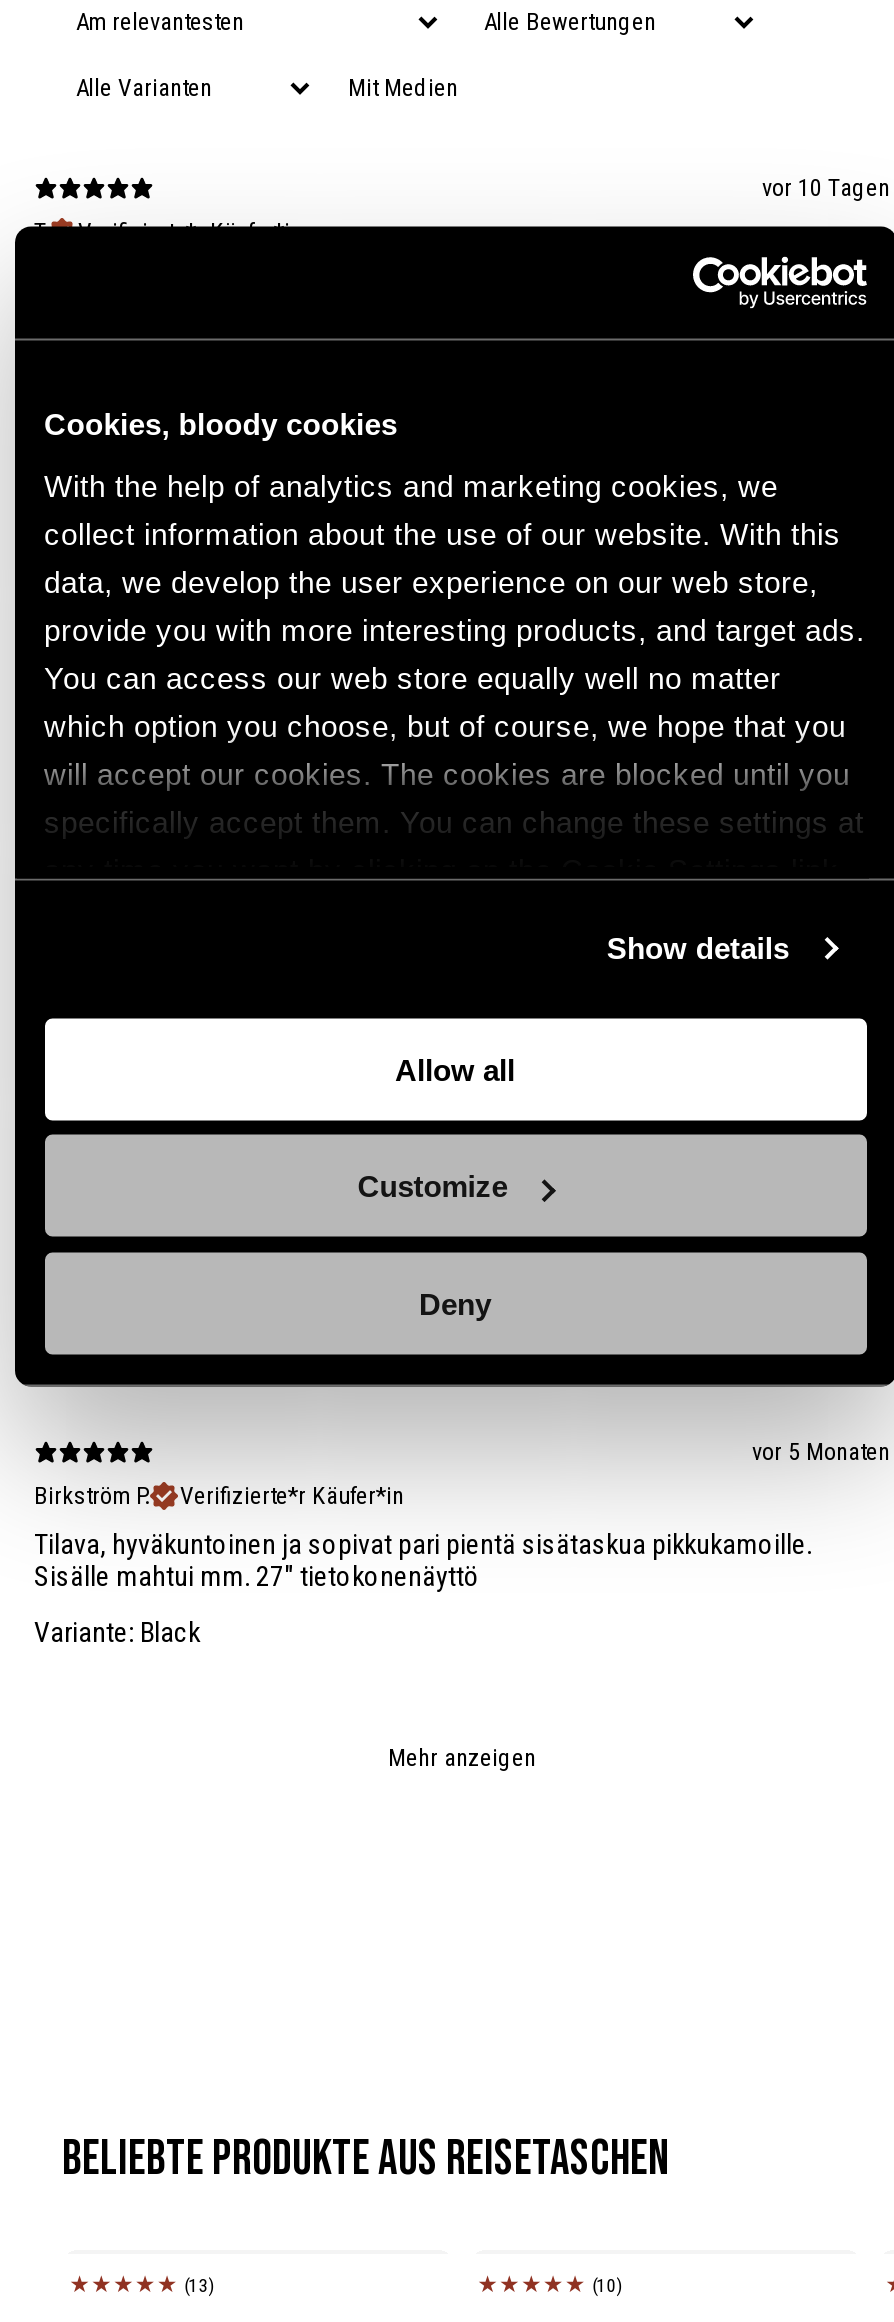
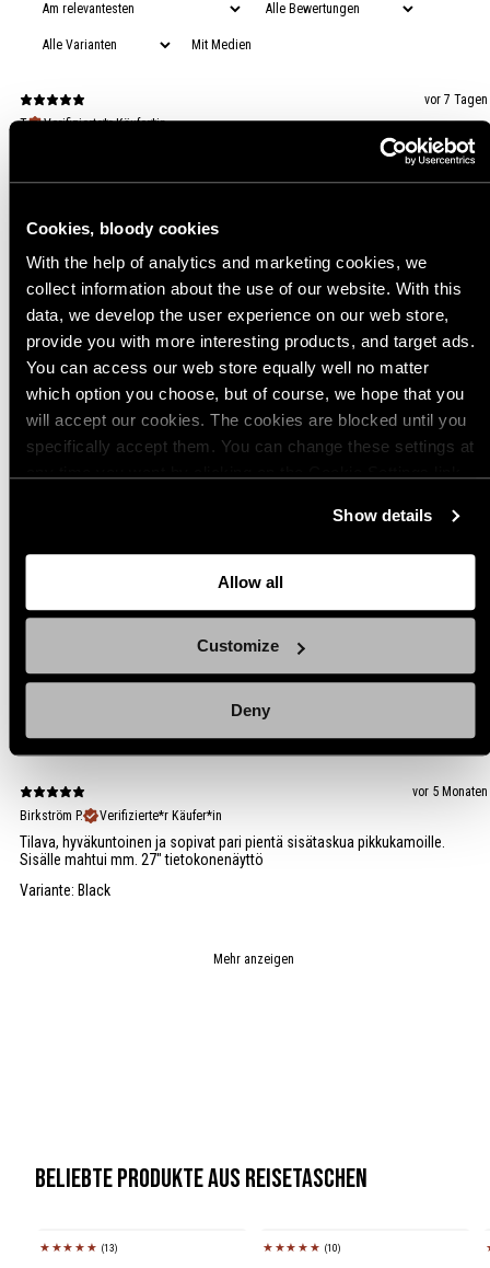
- vor 10 Tagen
+ vor 7 Tagen
